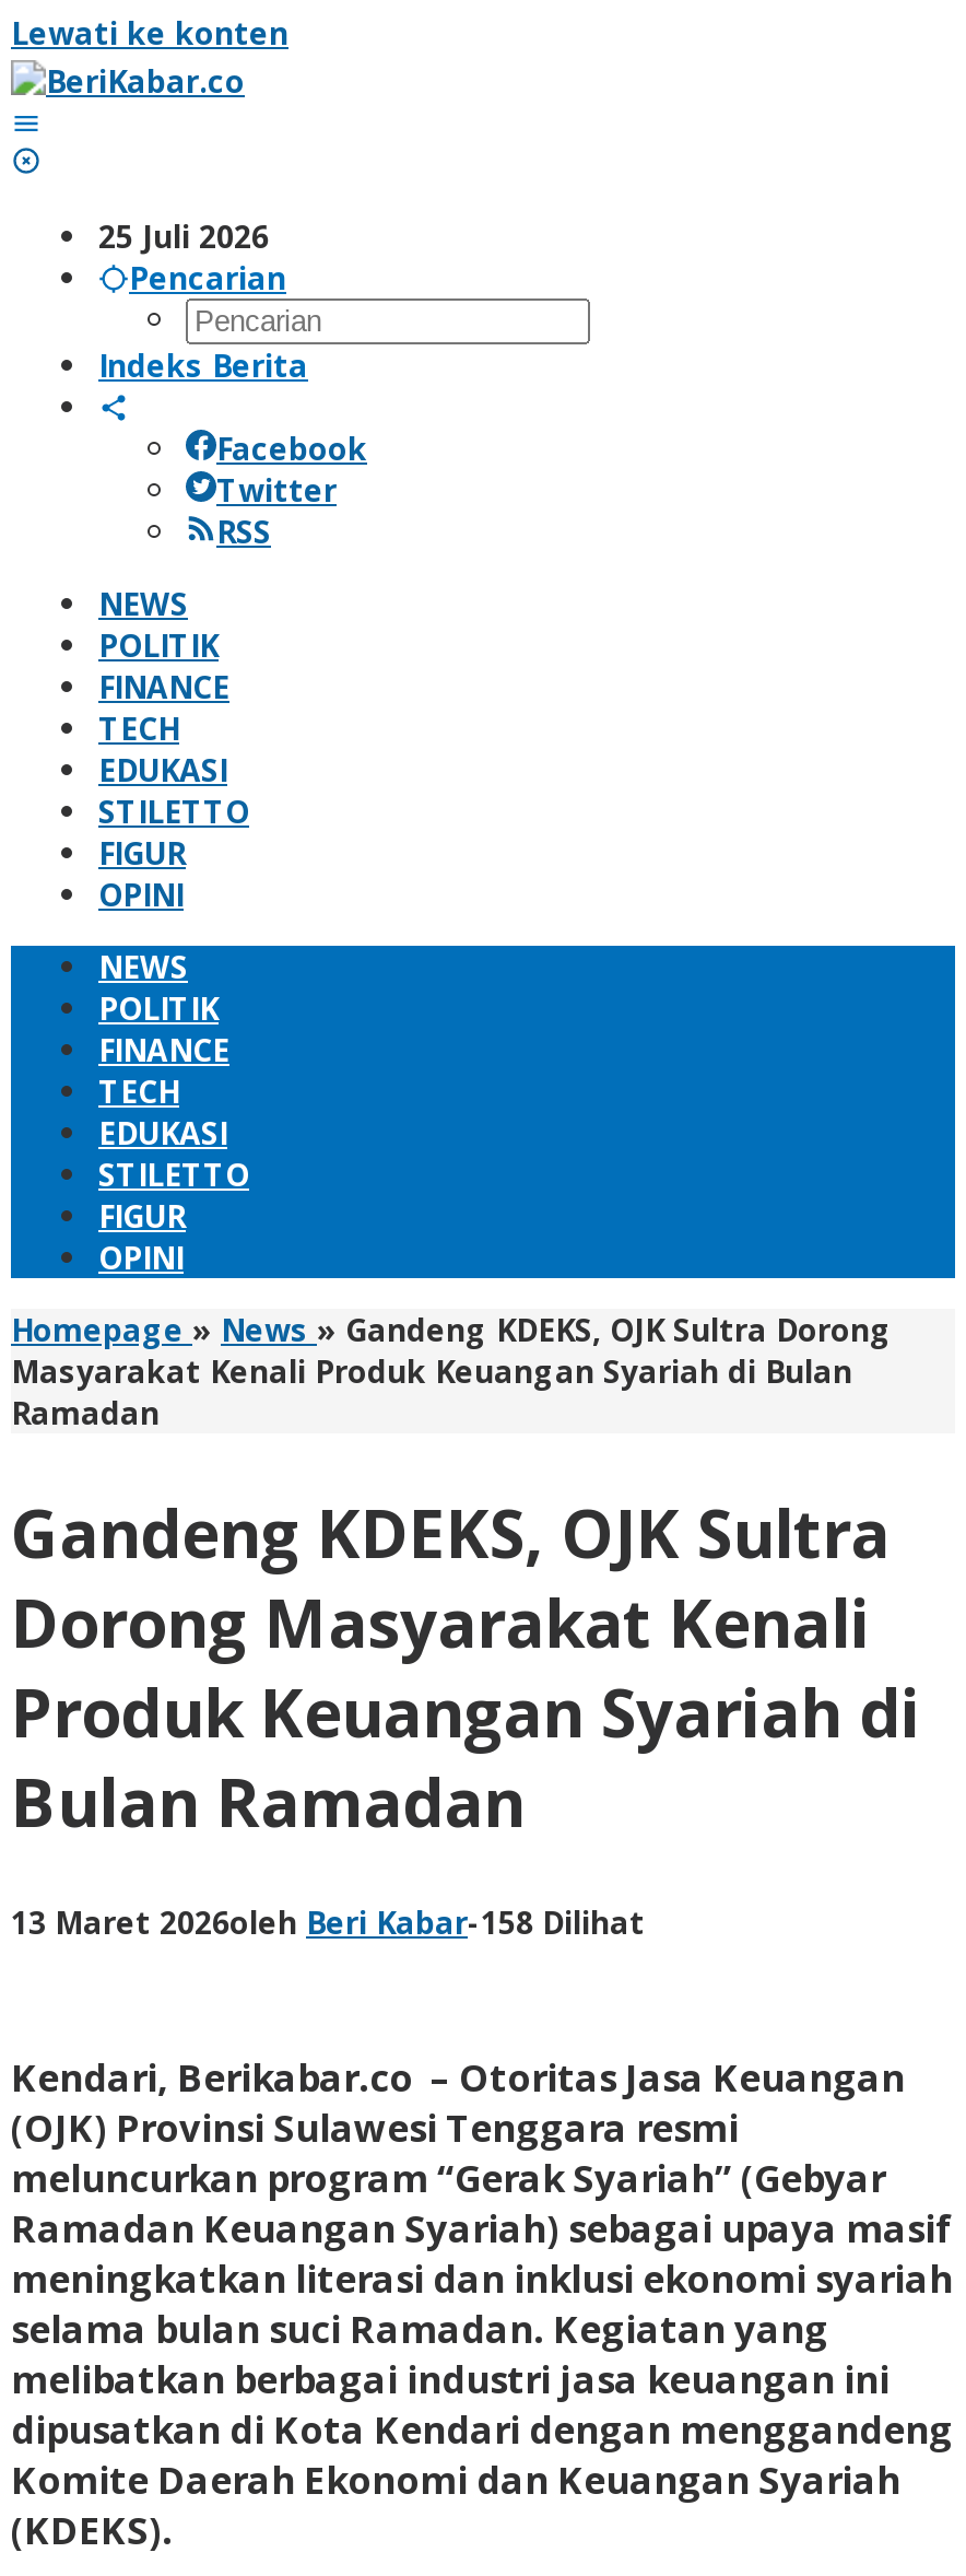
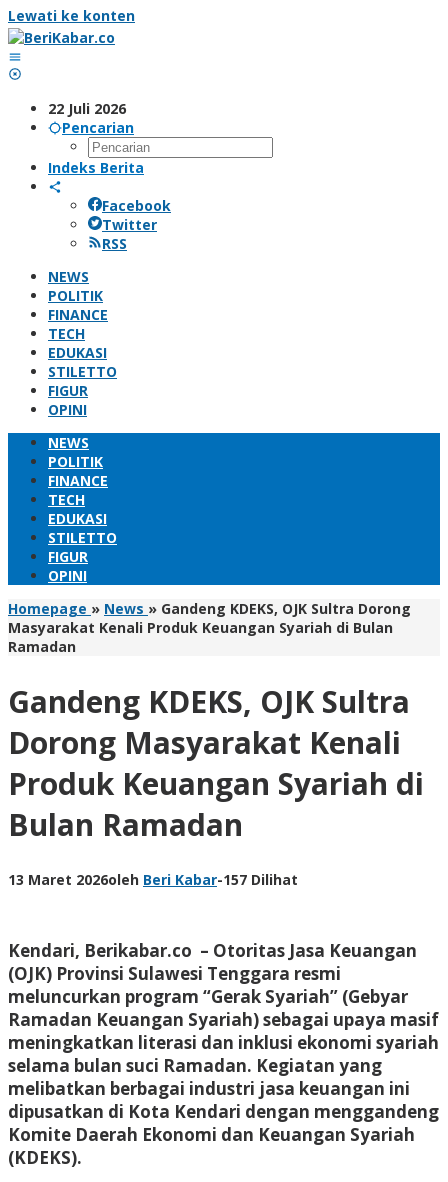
- 25 Juli 2026
+ 22 Juli 2026

- 13 Maret 2026oleh Beri Kabar-158 Dilihat
+ 13 Maret 2026oleh Beri Kabar-157 Dilihat
